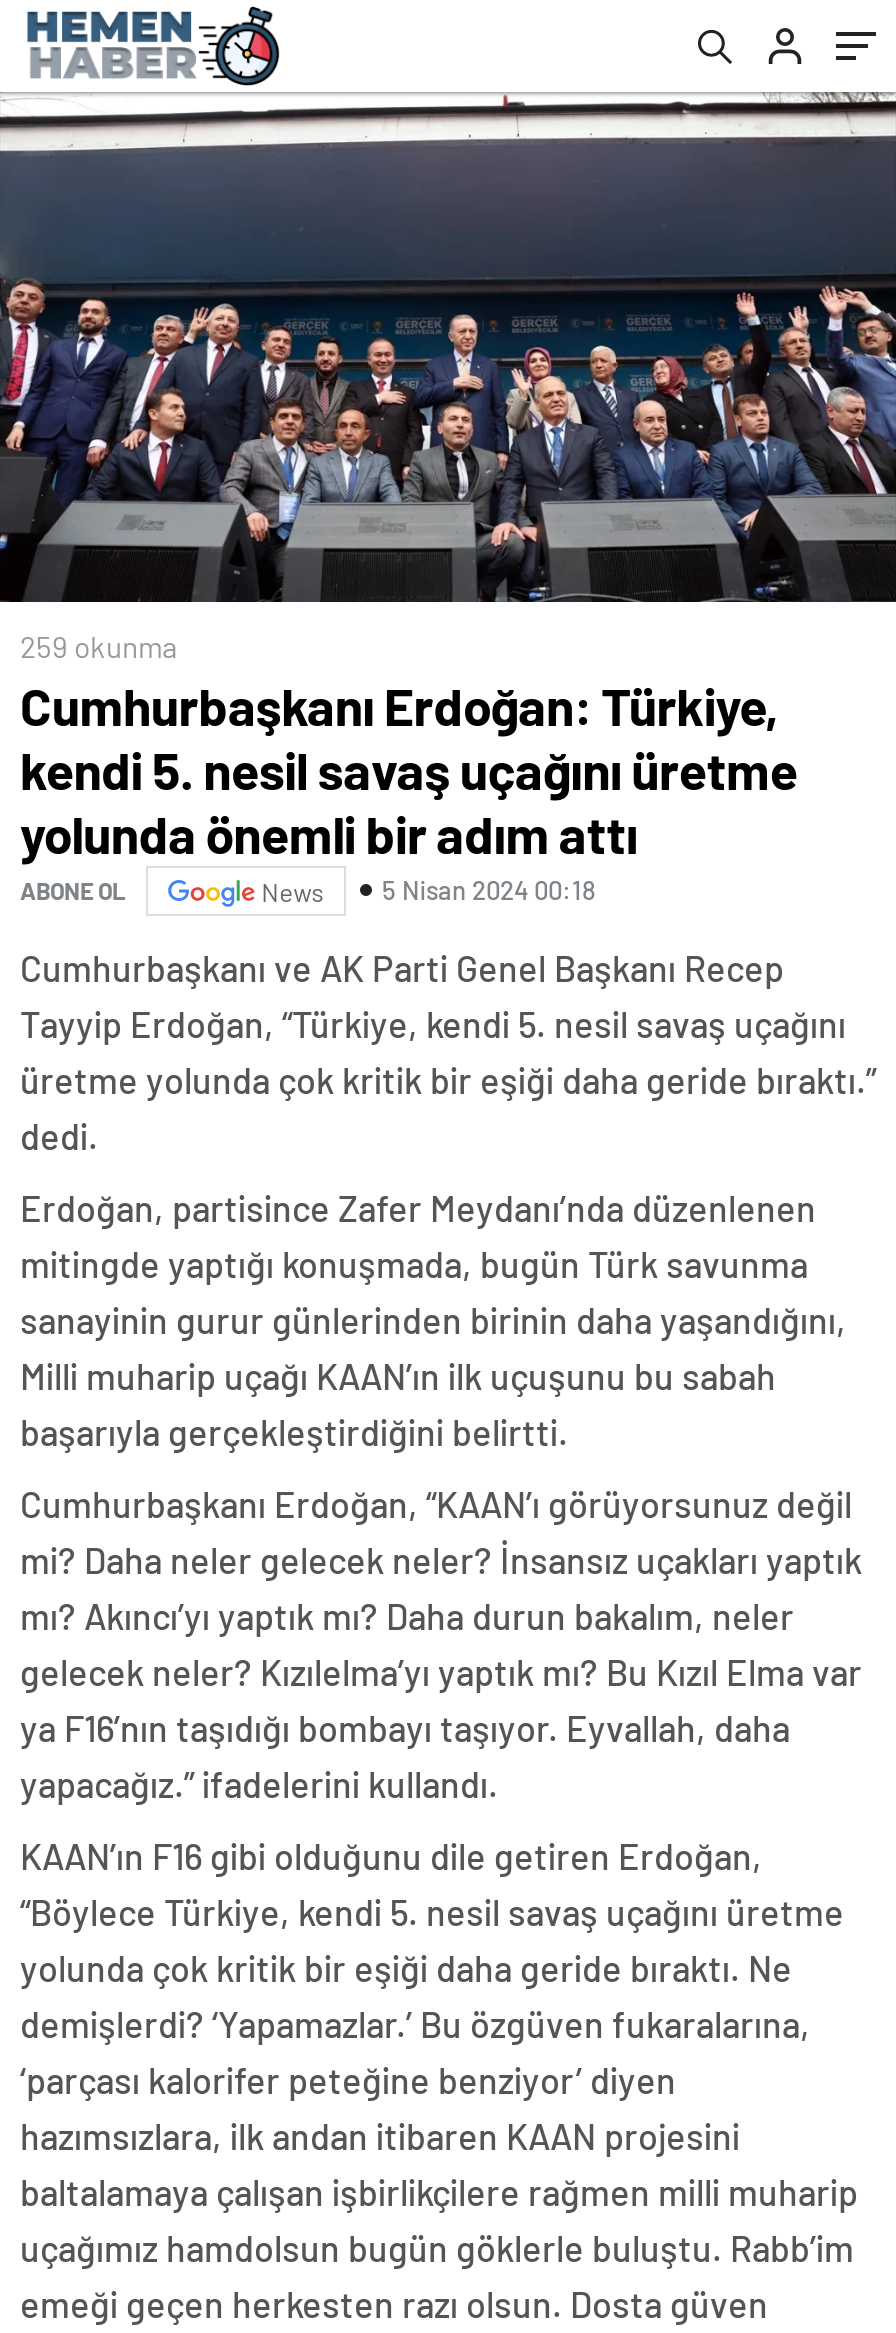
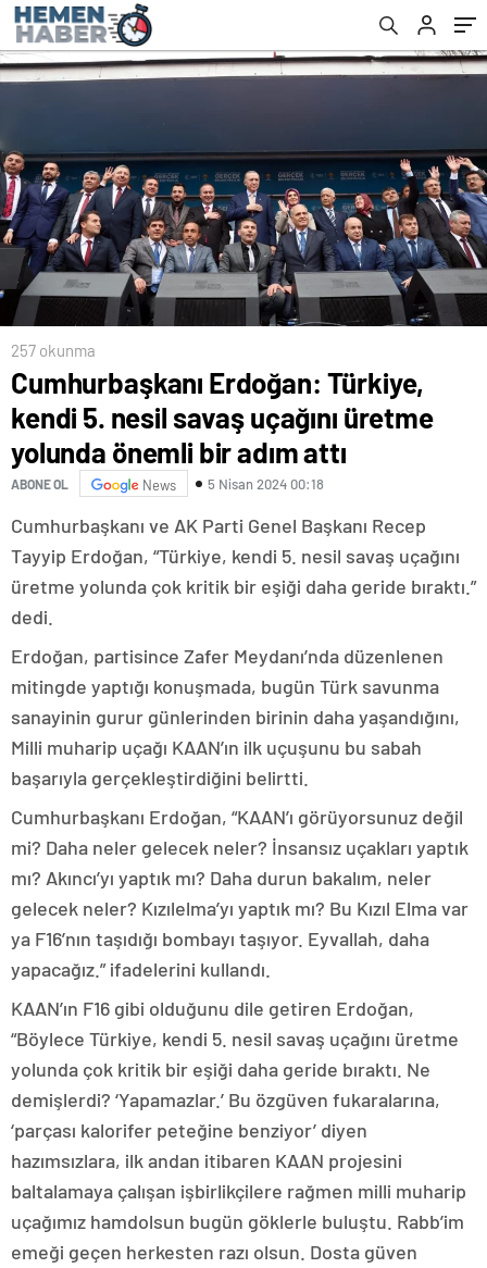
- 259 okunma
+ 257 okunma
